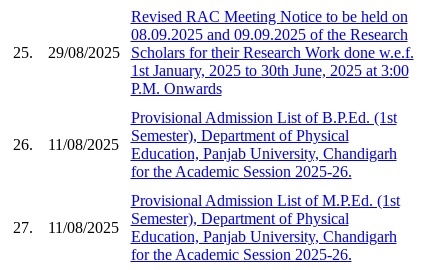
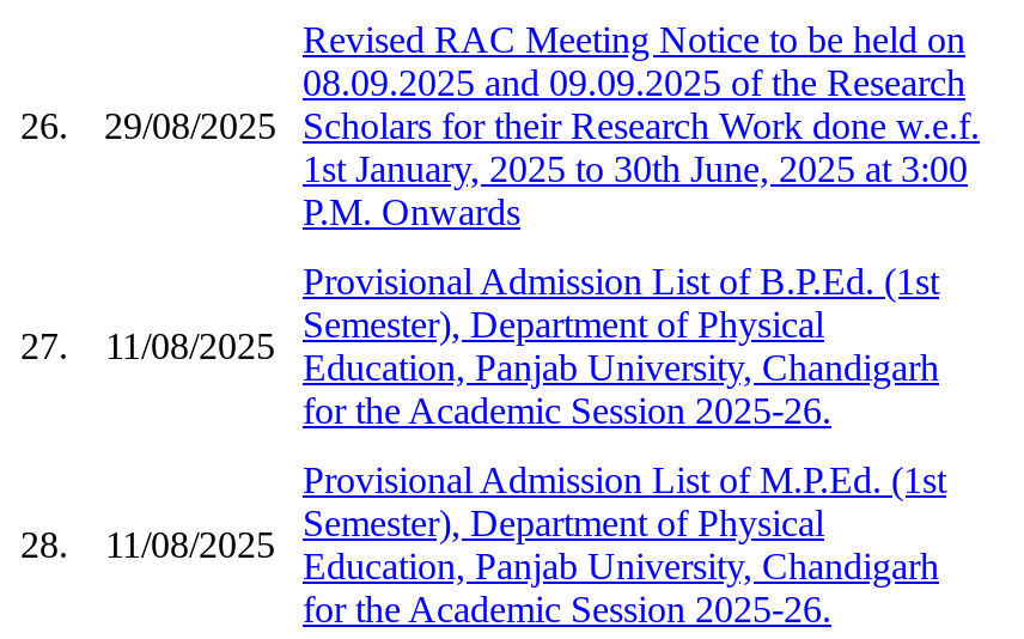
- 25. 29/08/2025 Scholars for their Research Work done w.e.f.
+ 26. 29/08/2025 Scholars for their Research Work done w.e.f.

- 26. 11/08/2025
+ 27. 11/08/2025

- 27. 11/08/2025
+ 28. 11/08/2025
